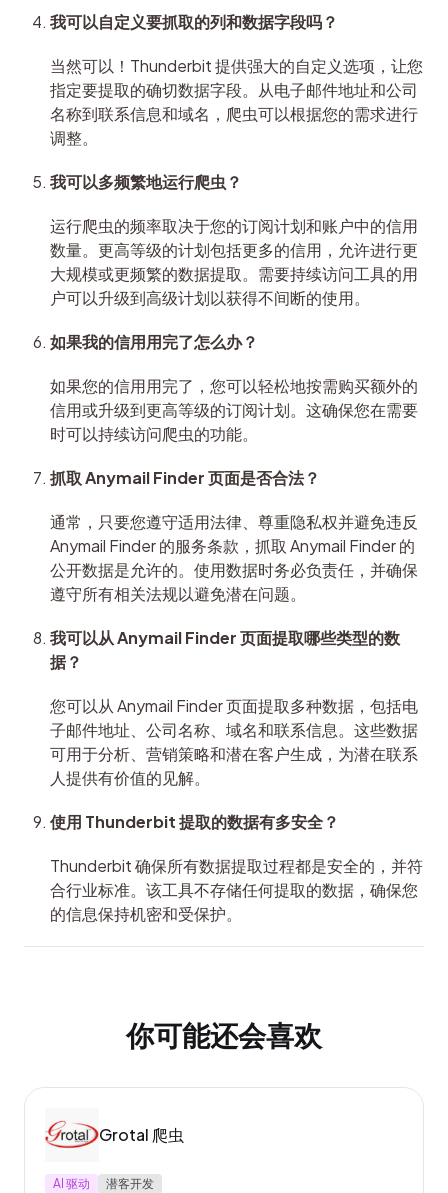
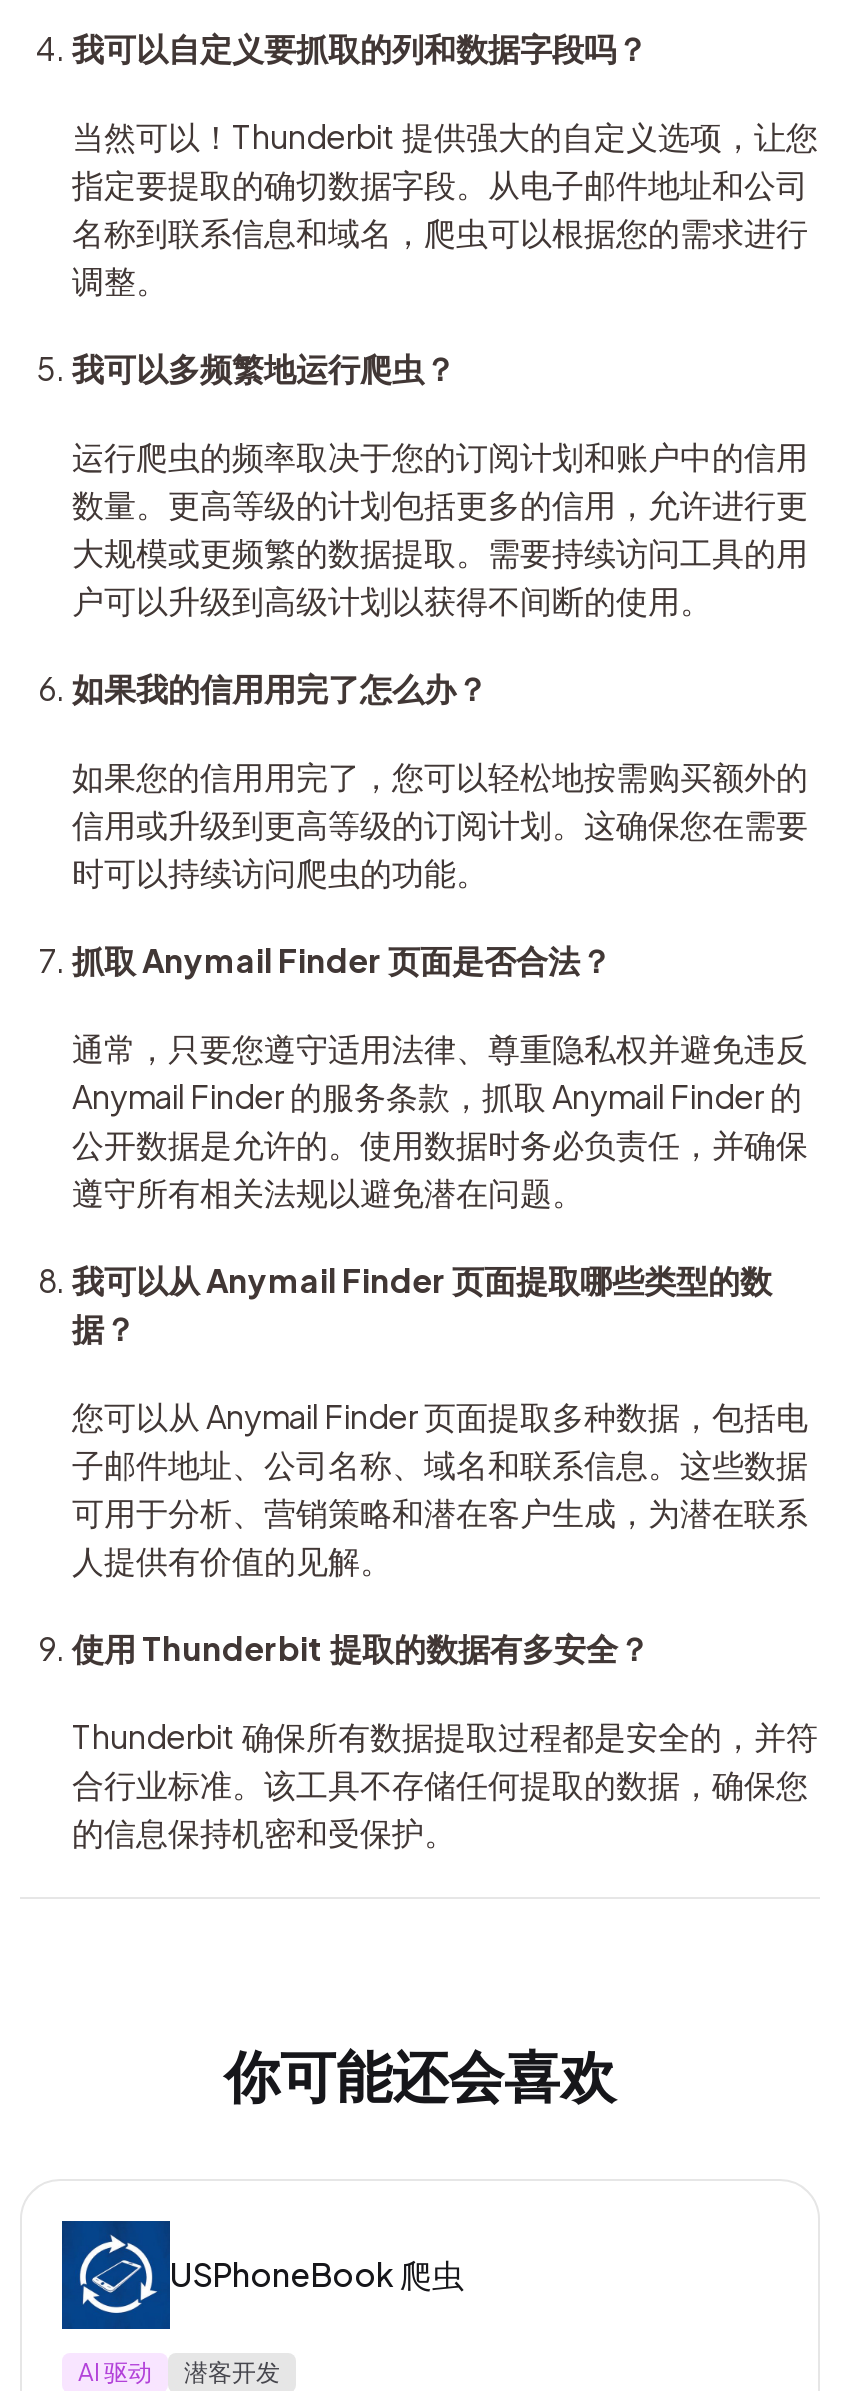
- [image]
- Grotal 爬虫
+ [image]
+ USPhoneBook 爬虫
